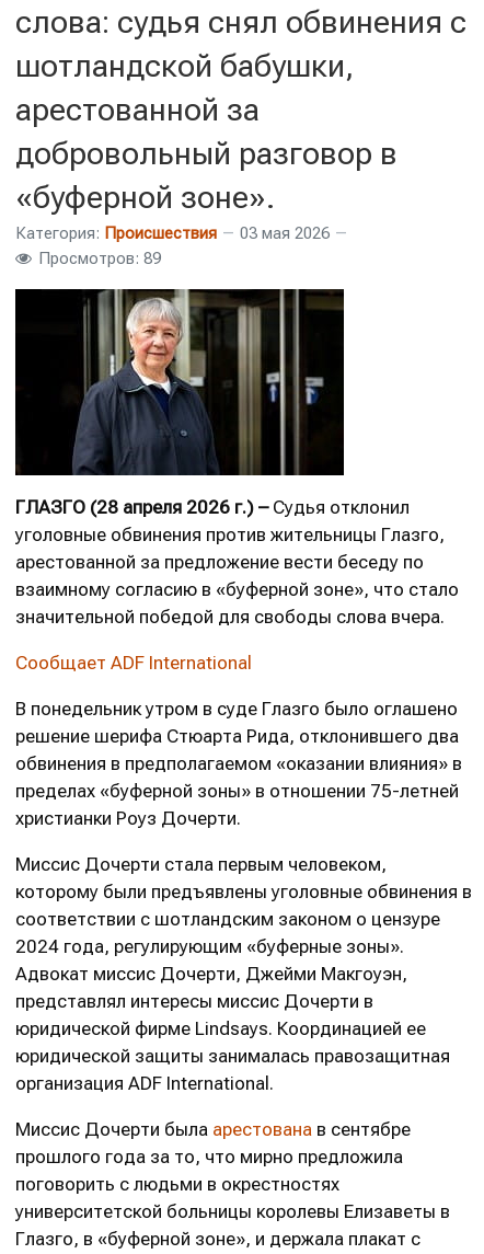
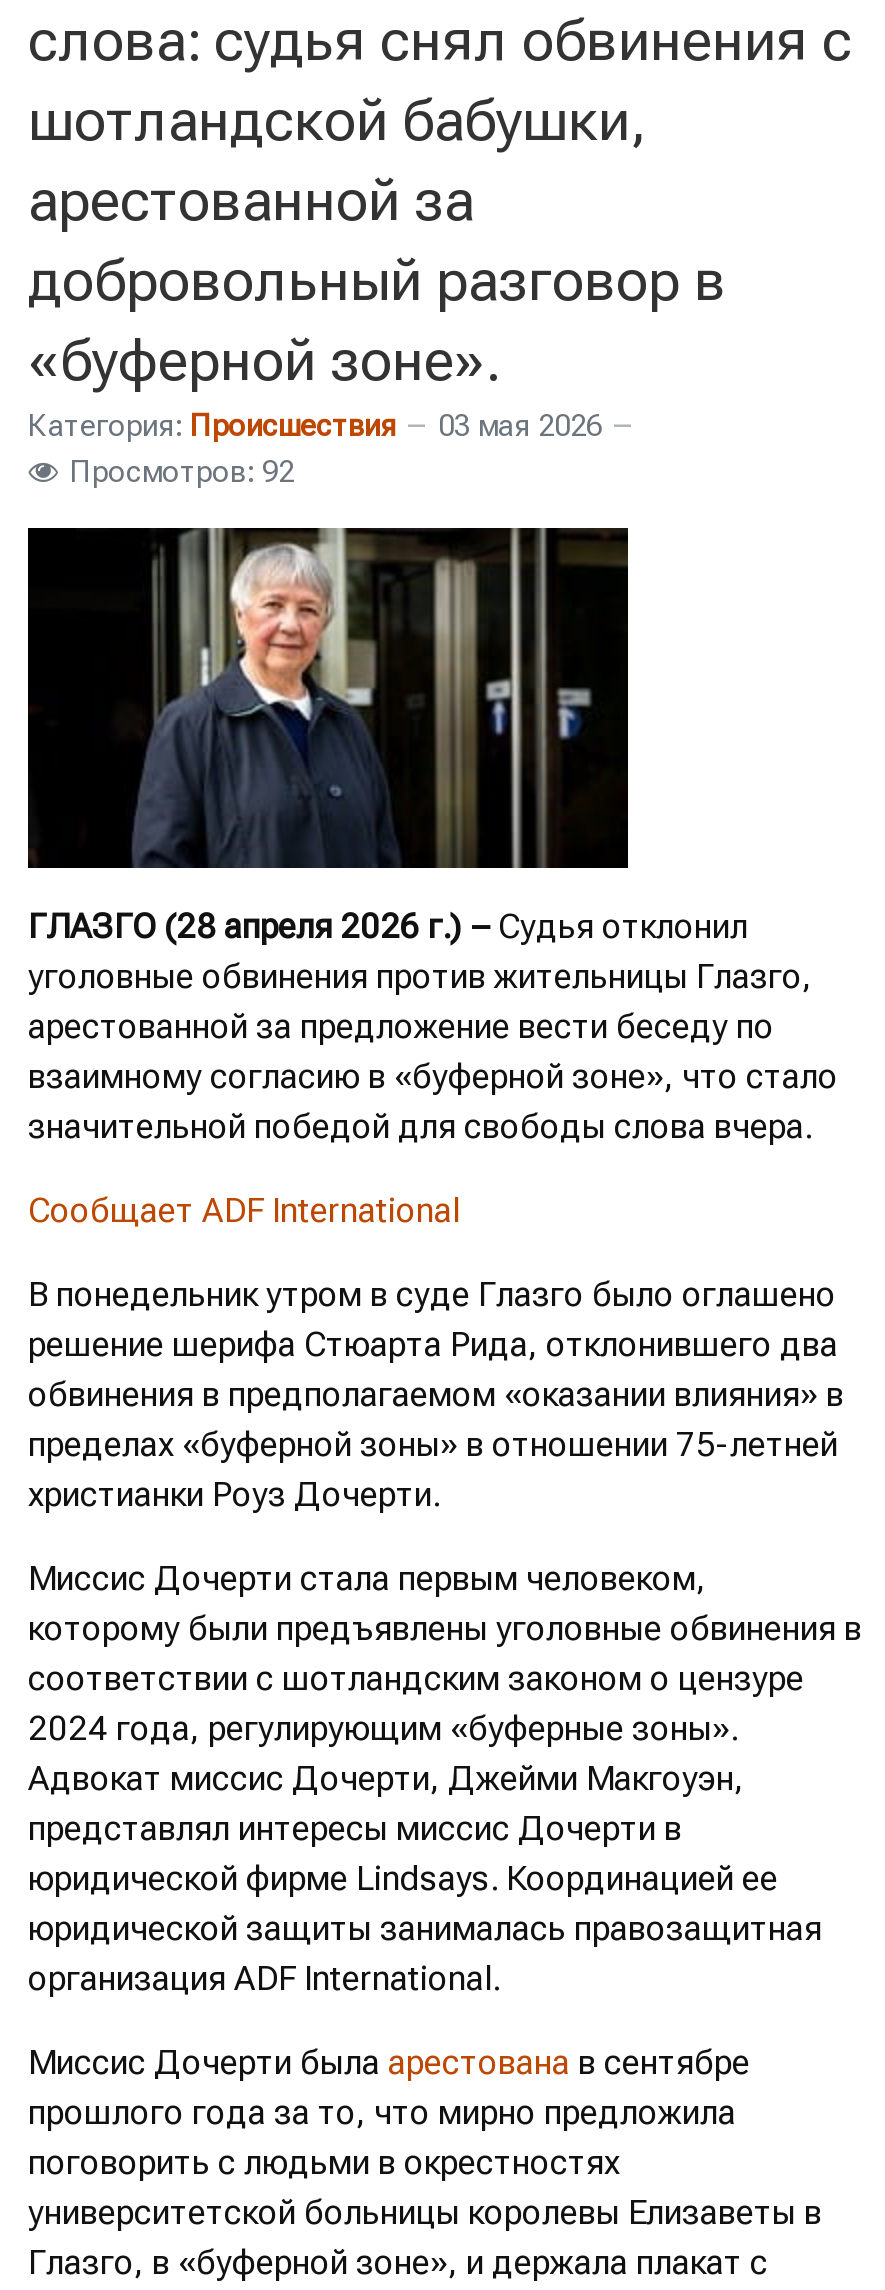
- Просмотров: 89
+ Просмотров: 92
